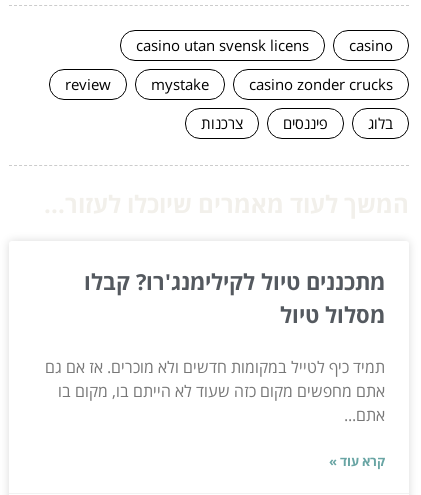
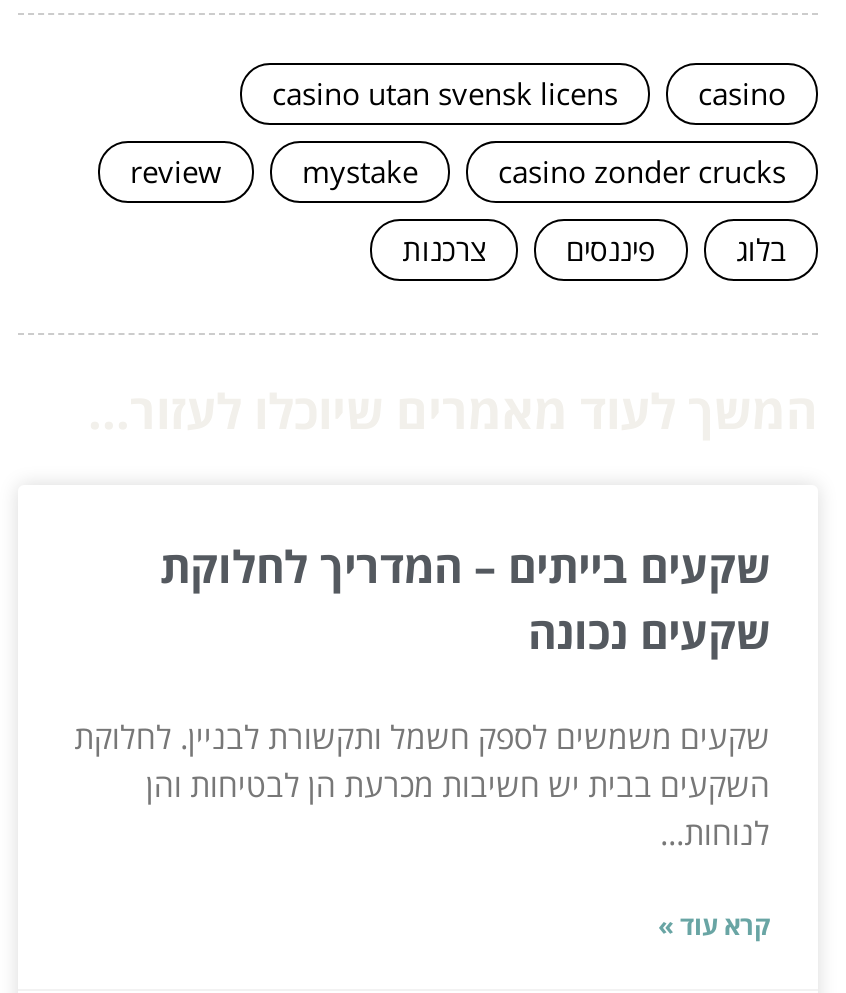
- מתכננים טיול לקילימנג'רו? קבלו
- מסלול טיול
+ שקעים בייתים – המדריך לחלוקת
+ שקעים נכונה

- תמיד כיף לטייל במקומות חדשים ולא מוכרים. אז אם גם
- אתם מחפשים מקום כזה שעוד לא הייתם בו, מקום בו
- אתם...
+ שקעים משמשים לספק חשמל ותקשורת לבניין. לחלוקת
+ השקעים בבית יש חשיבות מכרעת הן לבטיחות והן
+ לנוחות...
